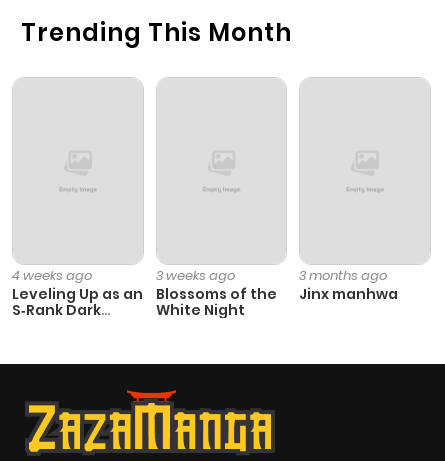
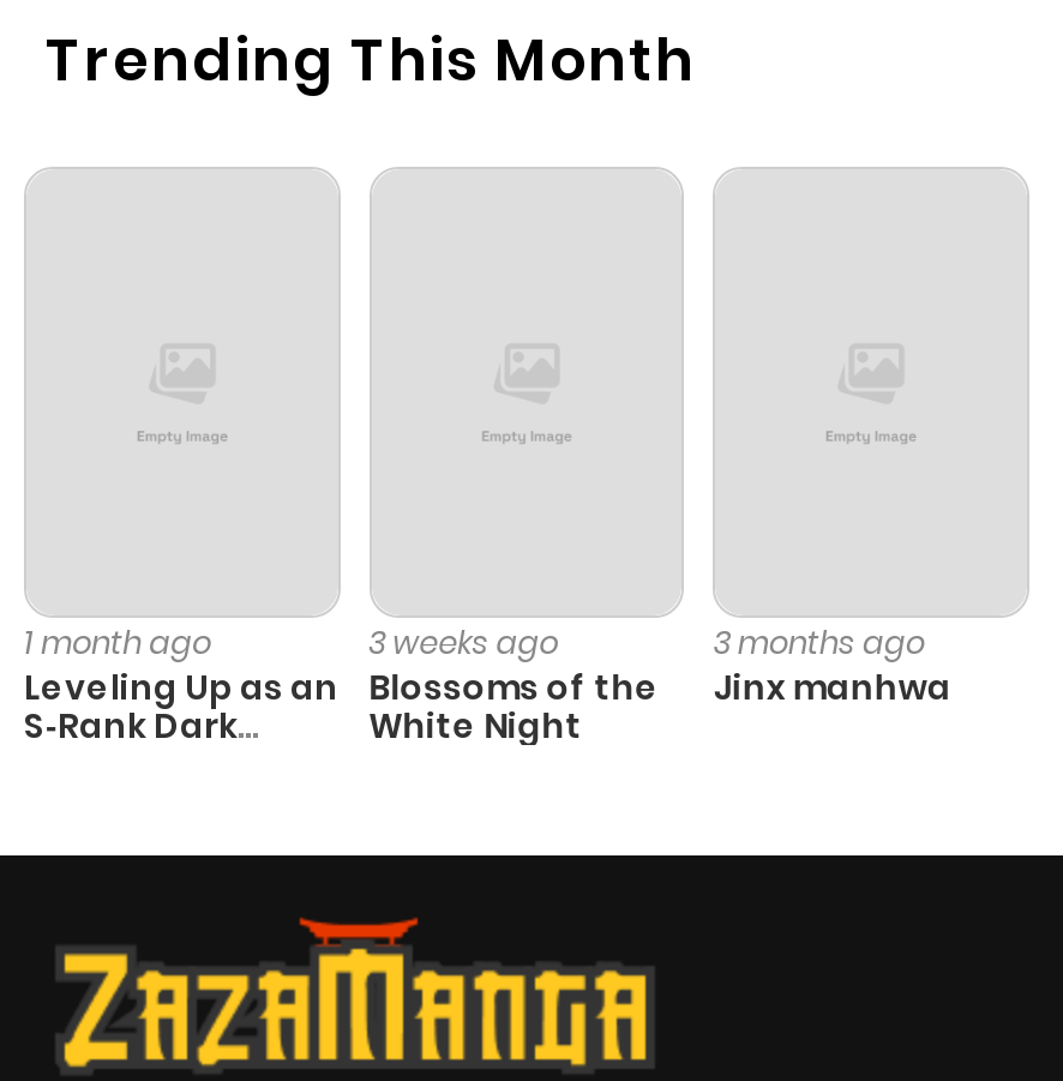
- 4 weeks ago
+ 1 month ago
